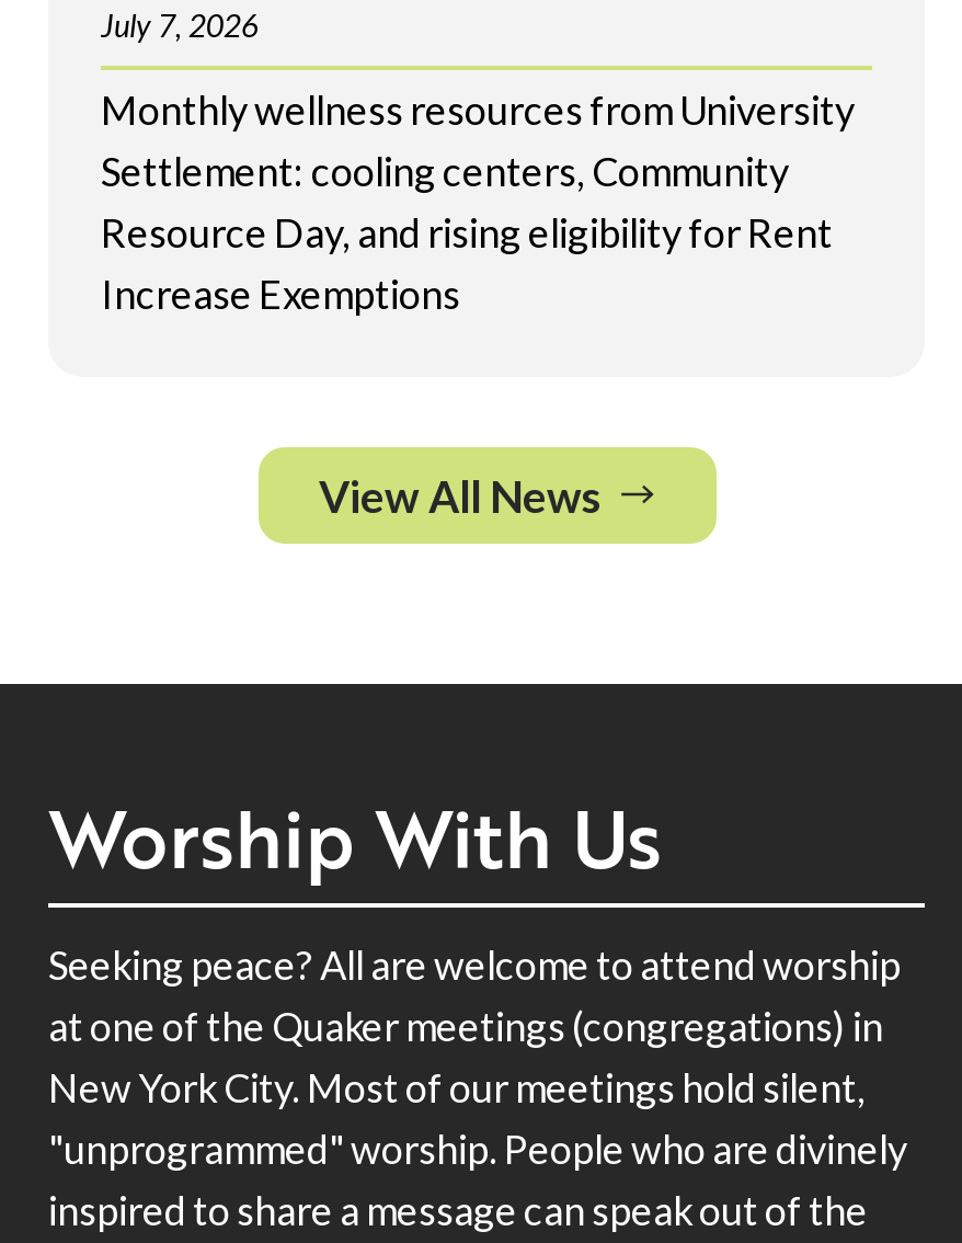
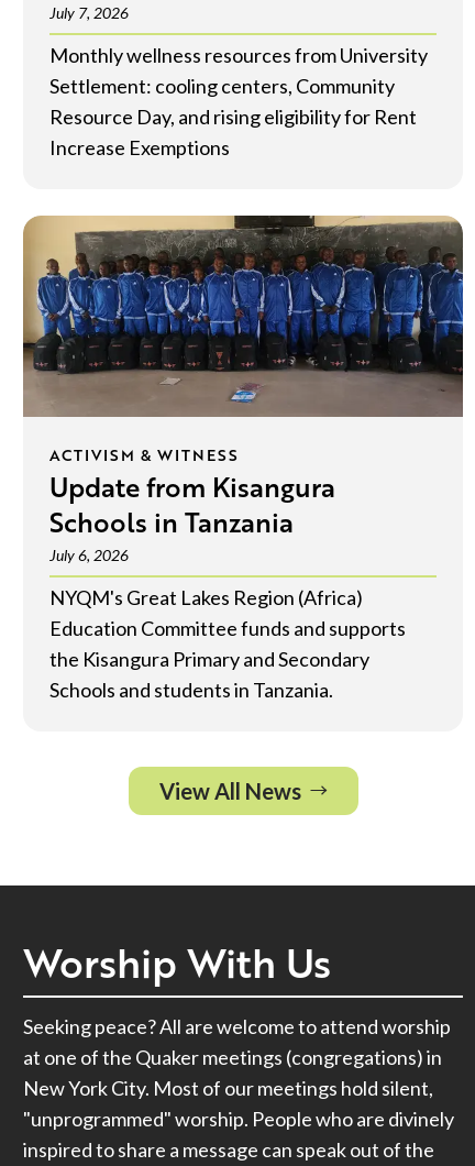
+ [image]
+ ACTIVISM & WITNESS
+ Update from Kisangura
+ Schools in Tanzania
+ July 6, 2026
+ NYQM's Great Lakes Region (Africa)
+ Education Committee funds and supports
+ the Kisangura Primary and Secondary
+ Schools and students in Tanzania.
